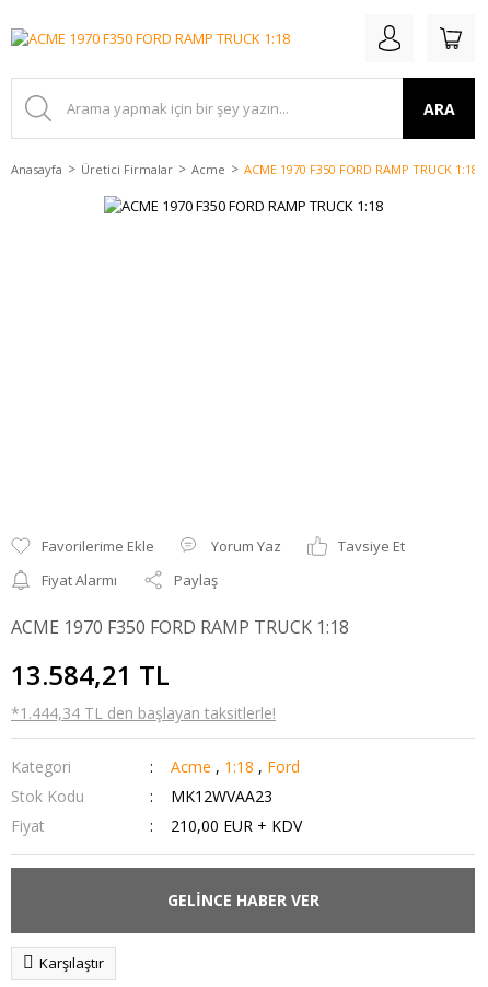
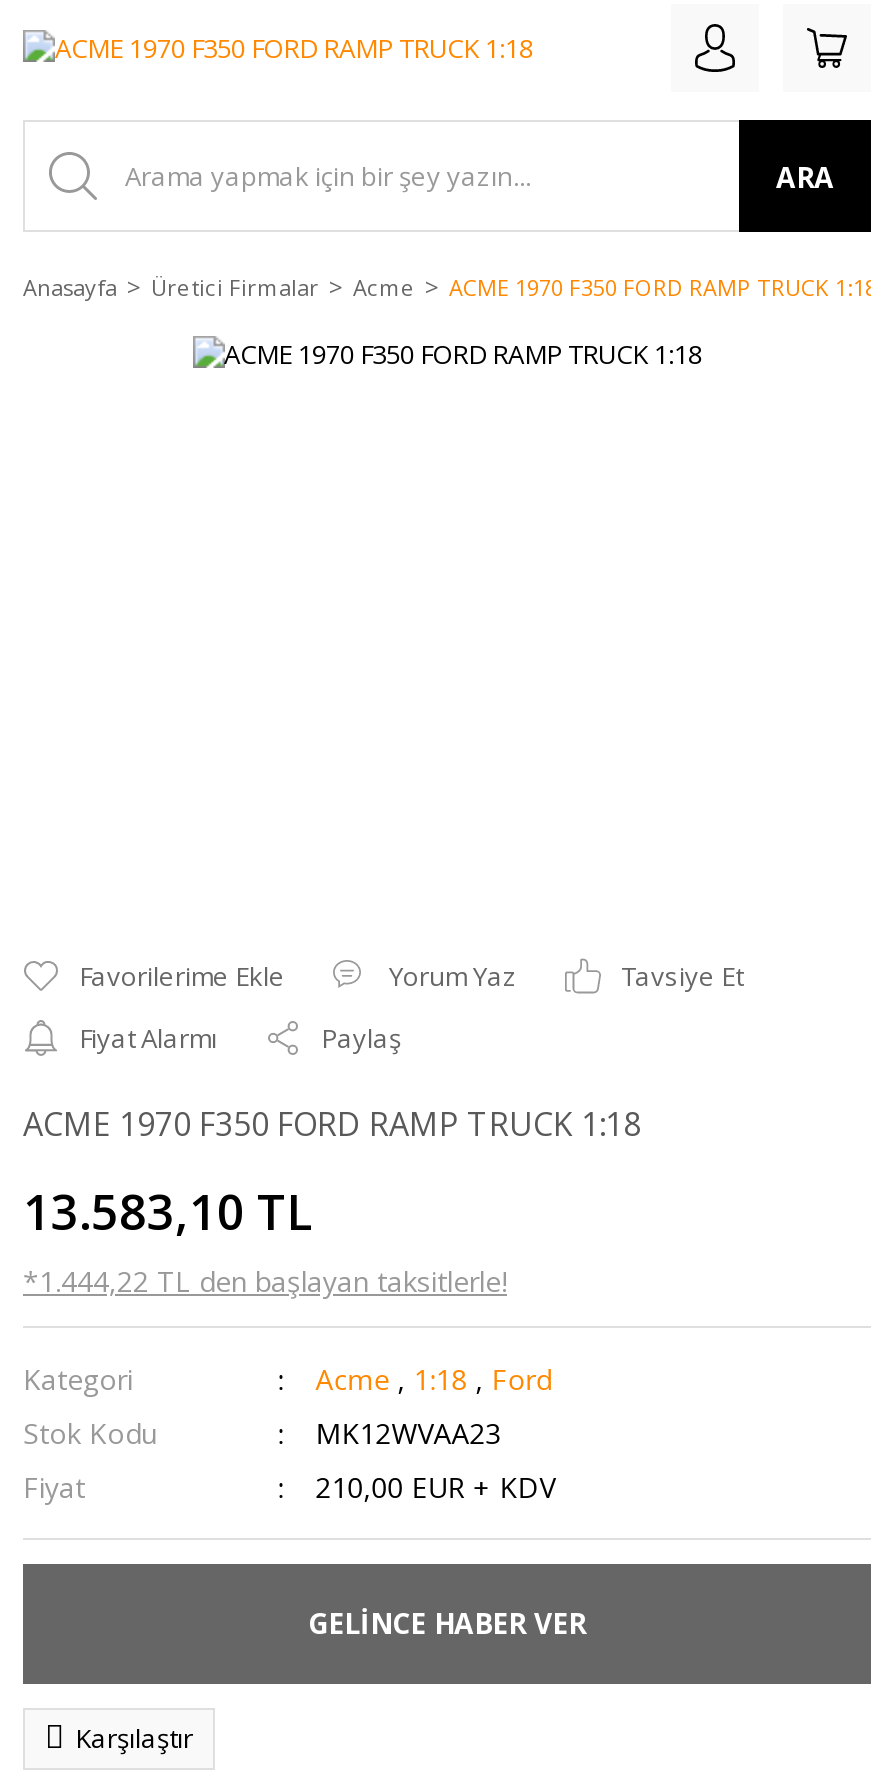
- 13.584,21 TL
+ 13.583,10 TL

- *1.444,34 TL den başlayan taksitlerle!
+ *1.444,22 TL den başlayan taksitlerle!
